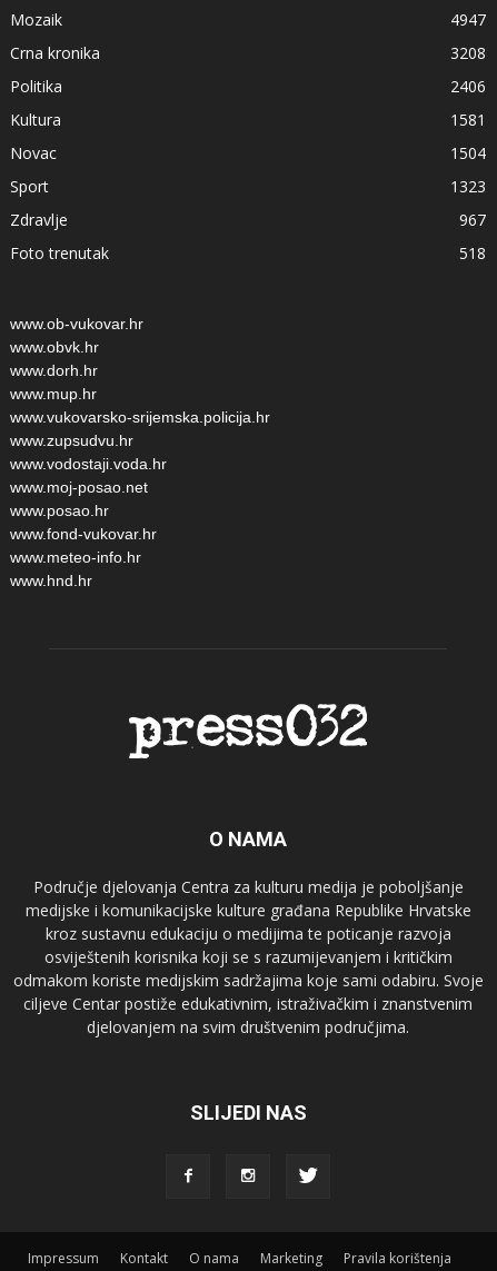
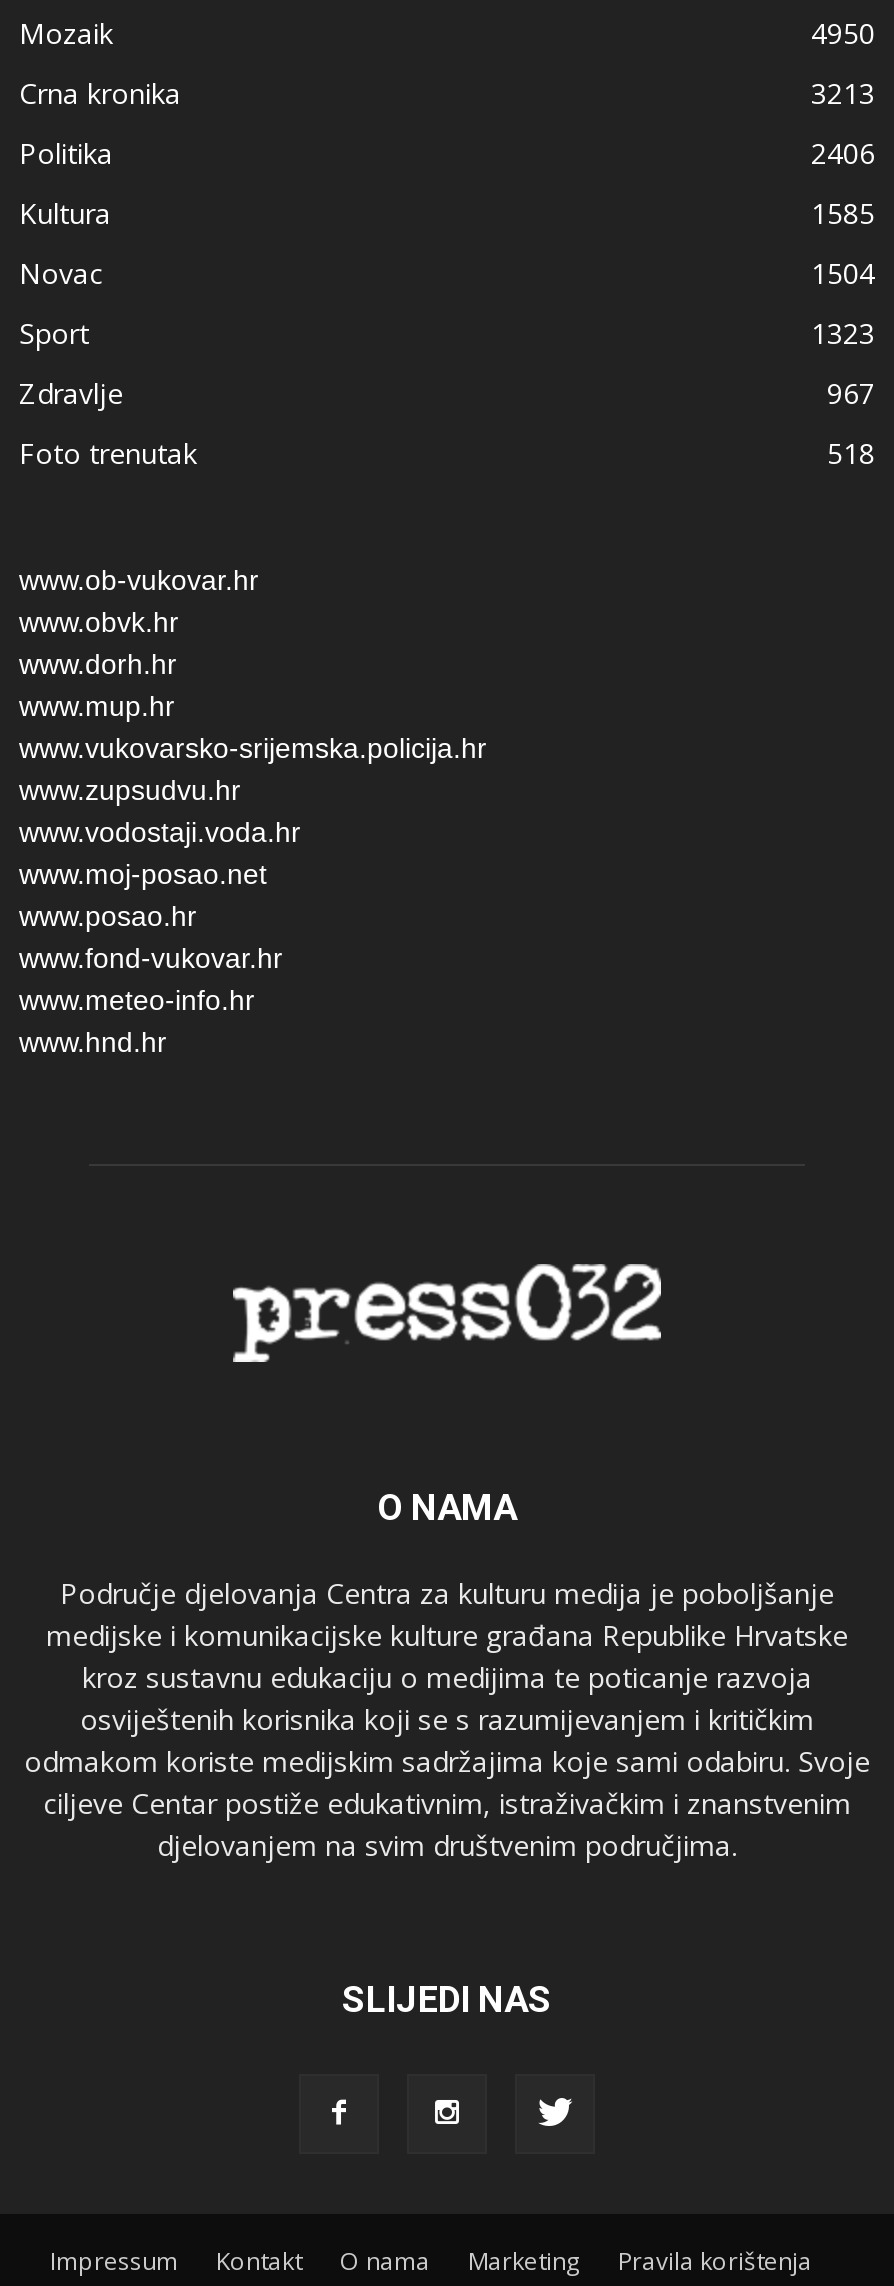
- 4947
+ 4950

- 3208
+ 3213

- 1581
+ 1585
